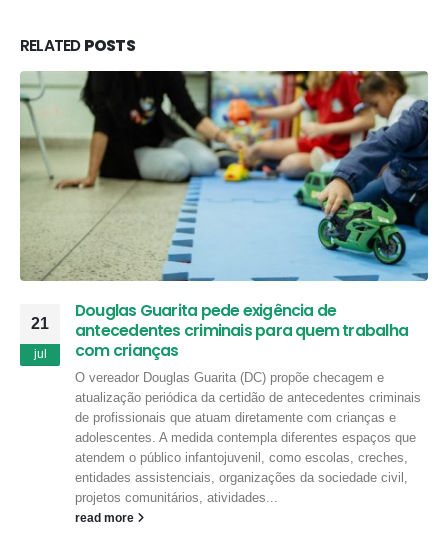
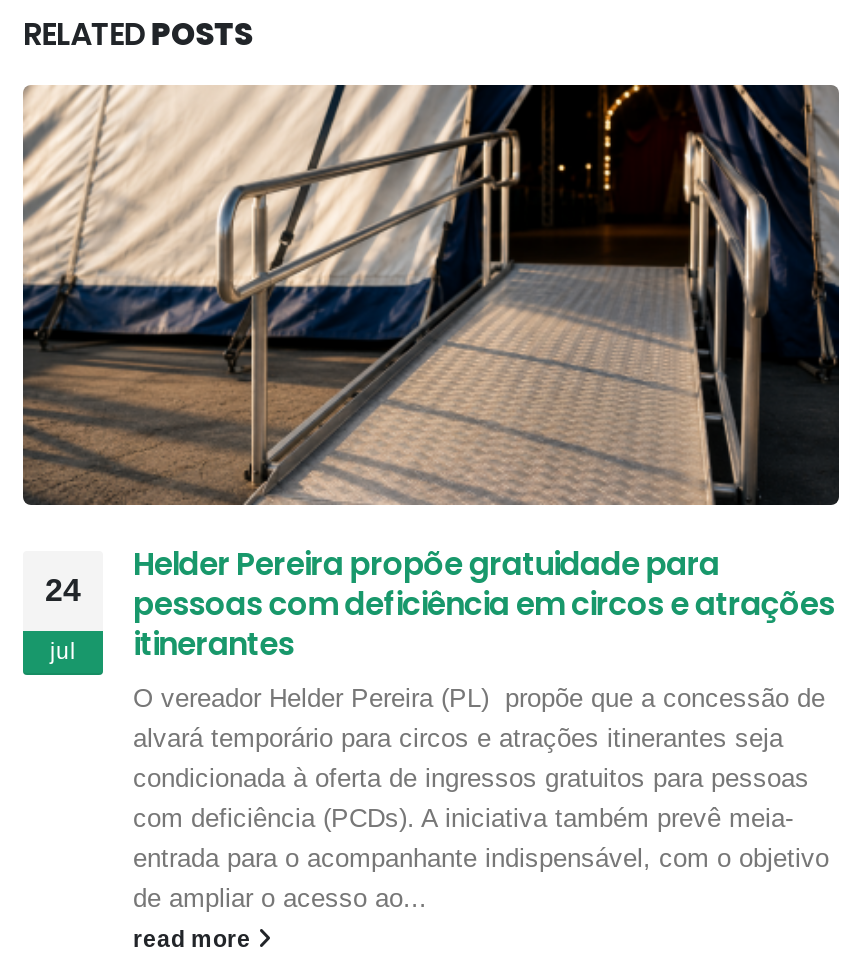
- [image]
- Douglas Guarita pede exigência de
- antecedentes criminais para quem trabalha
- com crianças
- O vereador Douglas Guarita (DC) propõe checagem e
- atualização periódica da certidão de antecedentes criminais
- de profissionais que atuam diretamente com crianças e
- adolescentes. A medida contempla diferentes espaços que
- atendem o público infantojuvenil, como escolas, creches,
- entidades assistenciais, organizações da sociedade civil,
- projetos comunitários, atividades...
+ [image]
+ Helder Pereira propõe gratuidade para
+ pessoas com deficiência em circos e atrações
+ itinerantes
+ O vereador Helder Pereira (PL) propõe que a concessão de
+ alvará temporário para circos e atrações itinerantes seja
+ condicionada à oferta de ingressos gratuitos para pessoas
+ com deficiência (PCDs). A iniciativa também prevê meia-
+ entrada para o acompanhante indispensável, com o objetivo
+ de ampliar o acesso ao...

- 21
+ 24
